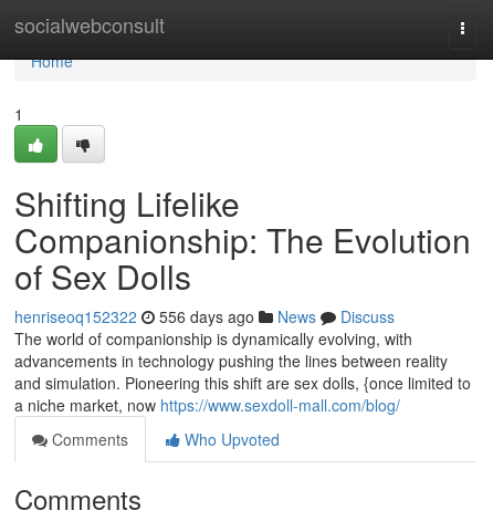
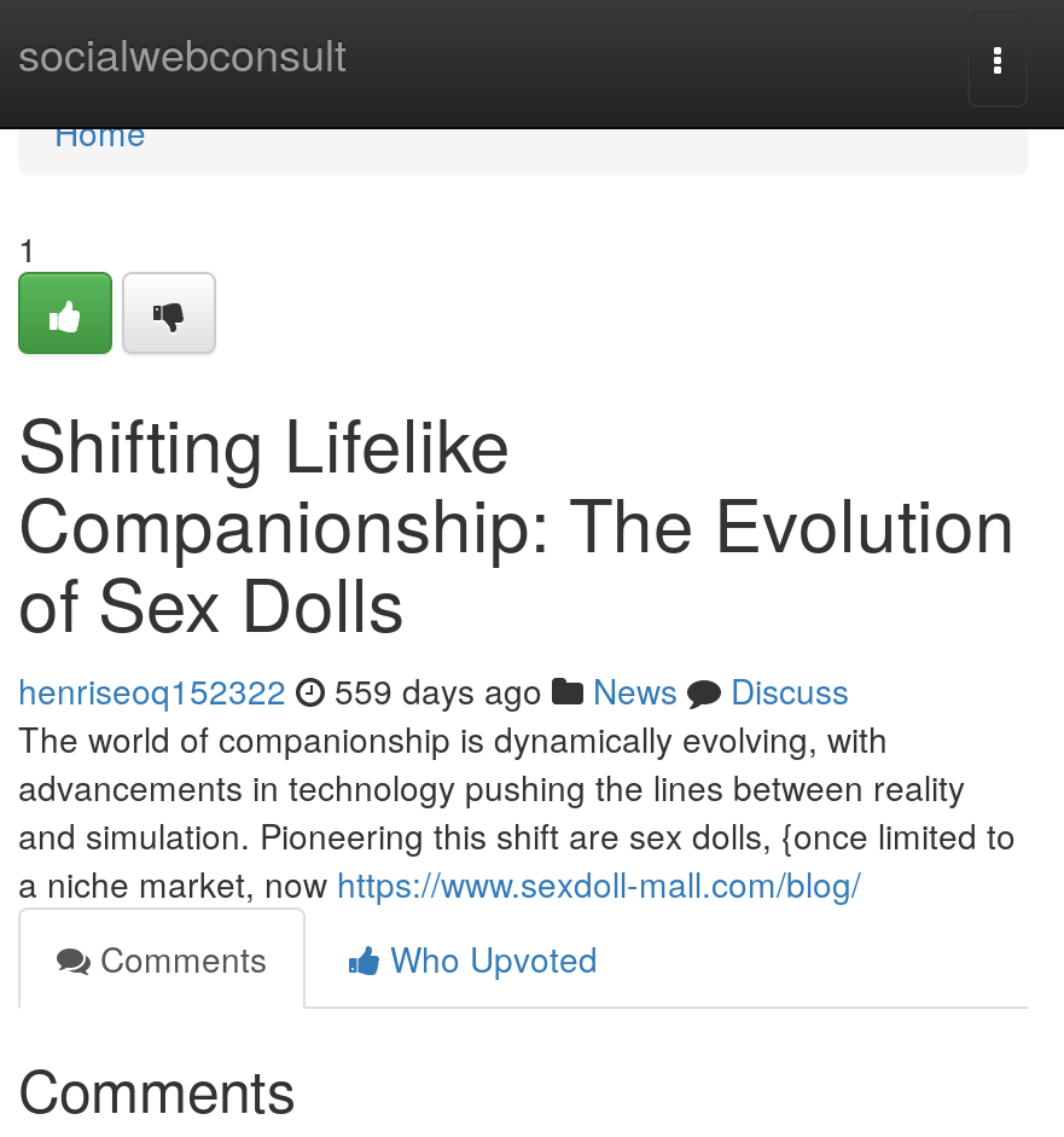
- henriseoq152322 556 days ago News Discuss
+ henriseoq152322 559 days ago News Discuss
